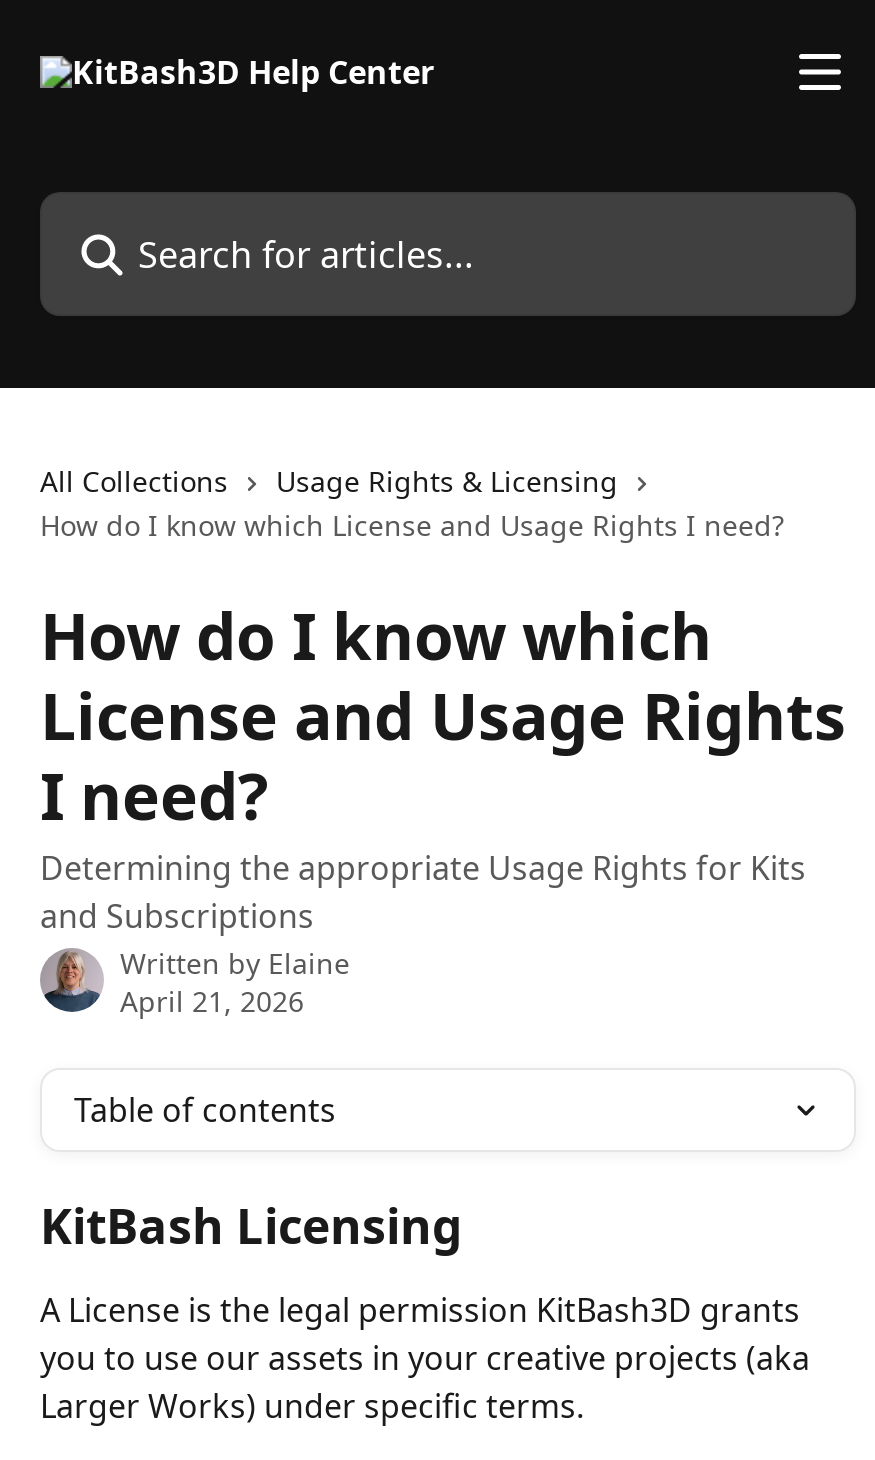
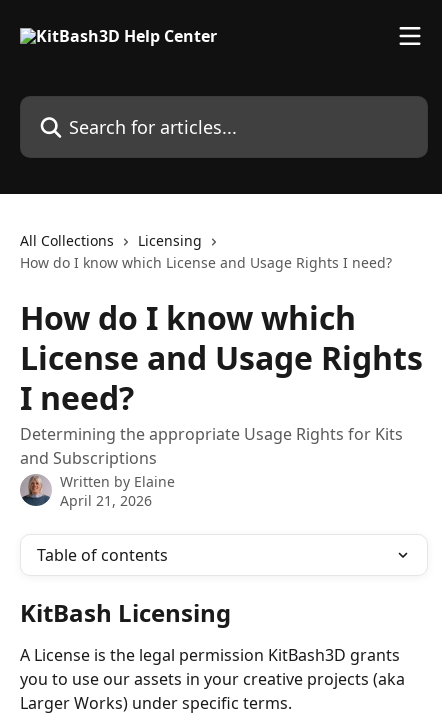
- Usage Rights & Licensing
+ Licensing
